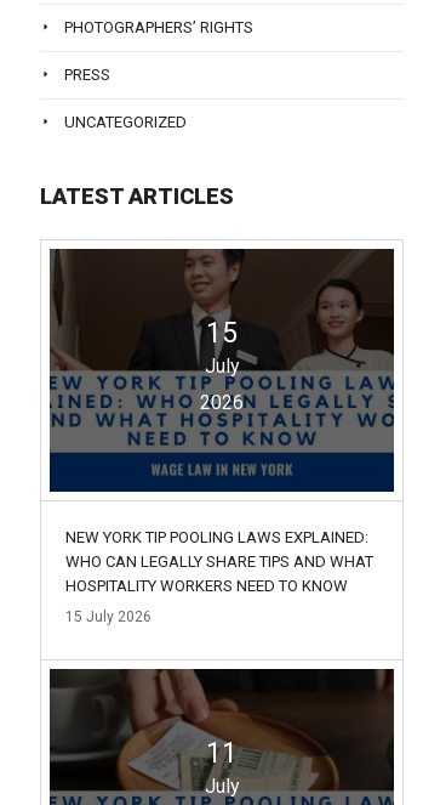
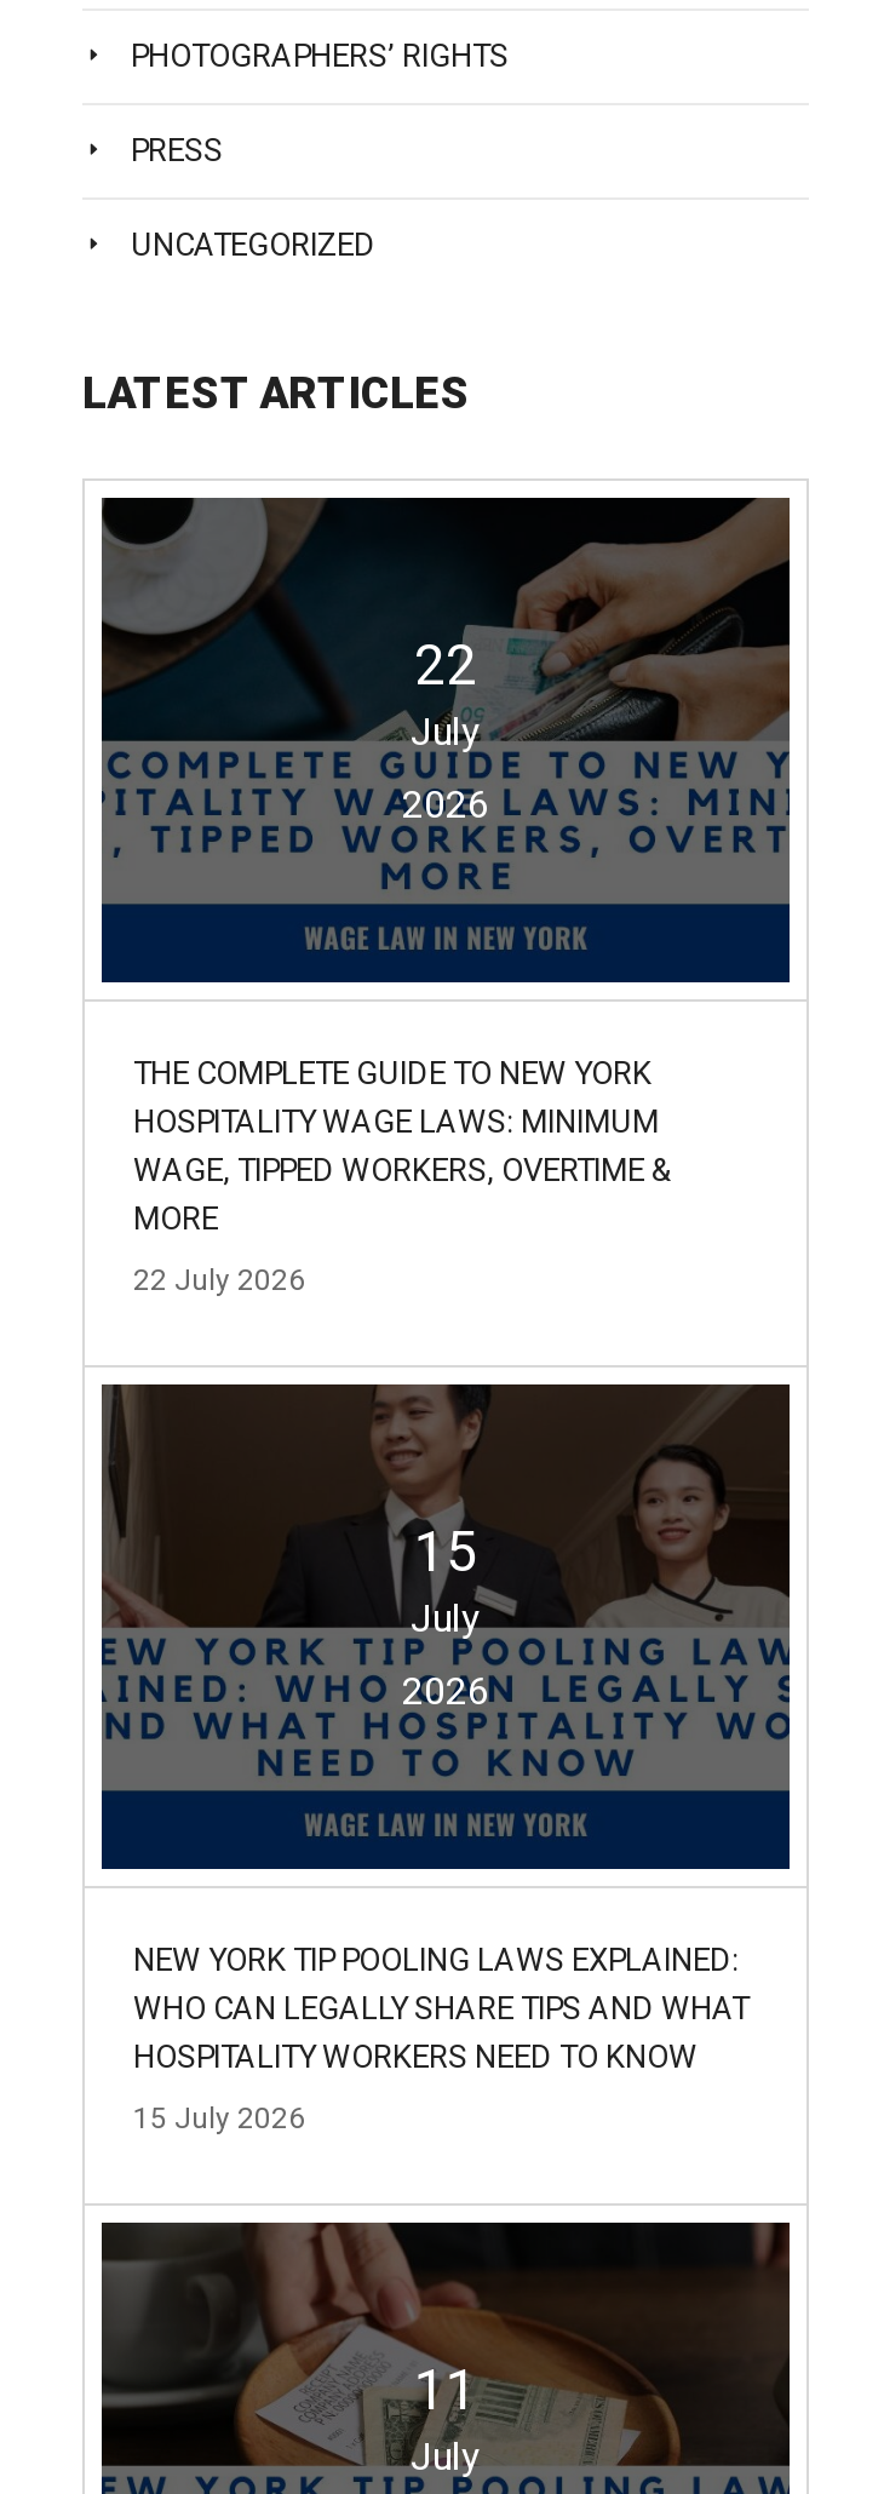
+ [image]
+ 22
+ July
+ 2026

+ THE COMPLETE GUIDE TO NEW YORK
+ HOSPITALITY WAGE LAWS: MINIMUM
+ WAGE, TIPPED WORKERS, OVERTIME &
+ MORE
+ 22 July 2026
